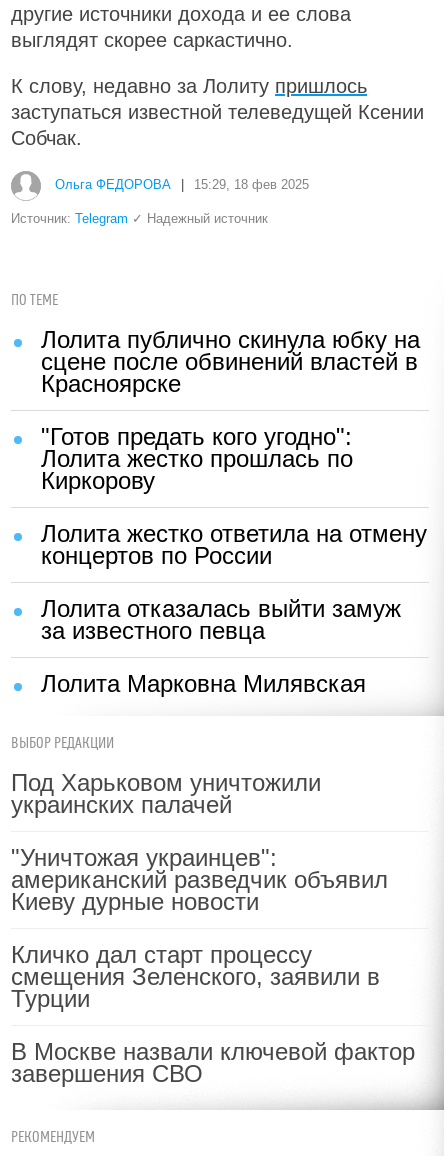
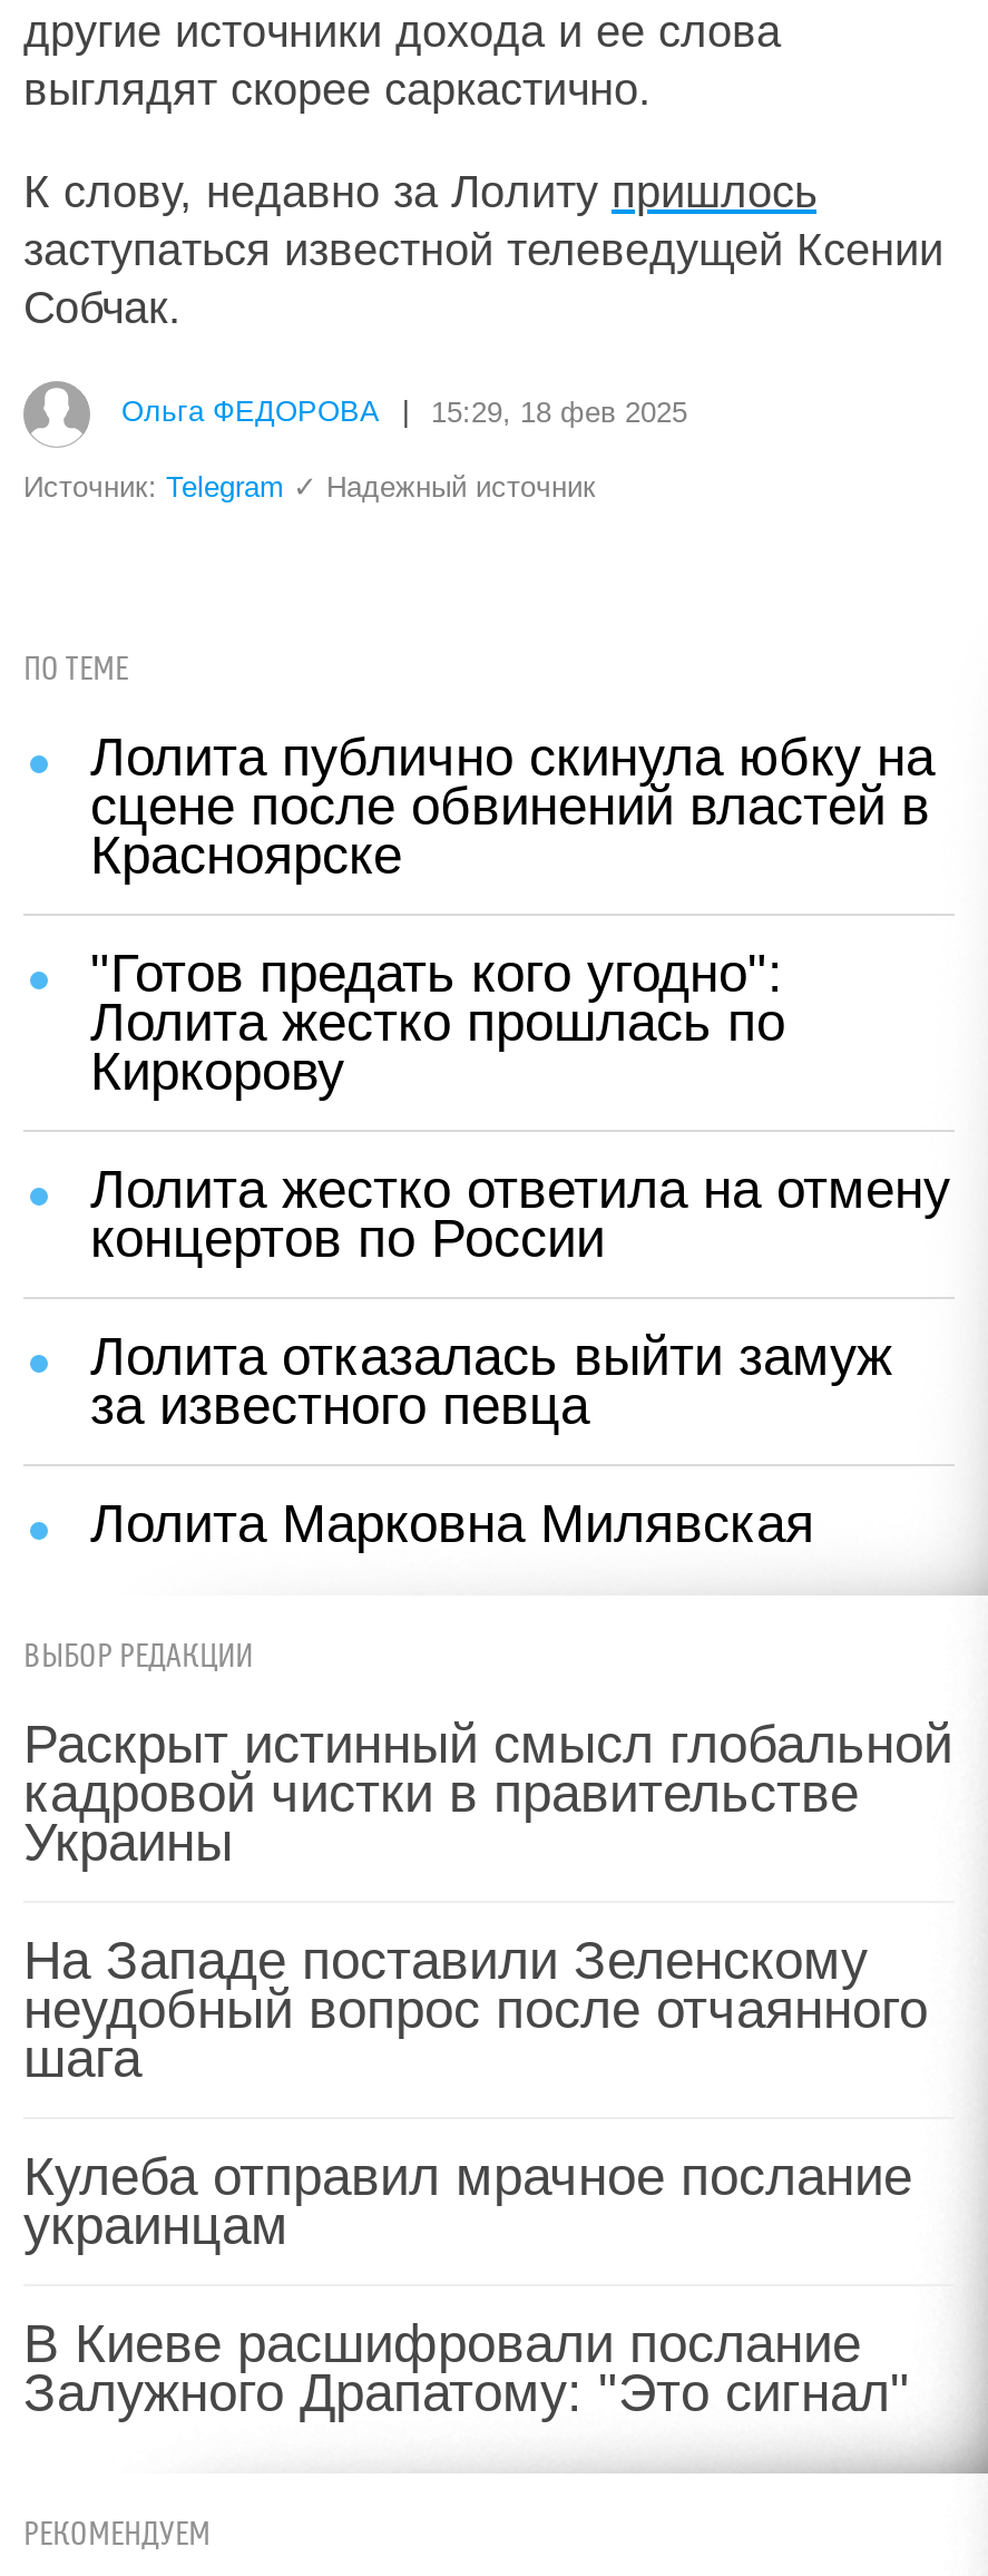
- Под Харьковом уничтожили
- украинских палачей
+ Раскрыт истинный смысл глобальной
+ кадровой чистки в правительстве
+ Украины

- "Уничтожая украинцев":
- американский разведчик объявил
- Киеву дурные новости
+ На Западе поставили Зеленскому
+ неудобный вопрос после отчаянного
+ шага

- Кличко дал старт процессу
- смещения Зеленского, заявили в
- Турции
+ Кулеба отправил мрачное послание
+ украинцам

- В Москве назвали ключевой фактор
- завершения СВО
+ В Киеве расшифровали послание
+ Залужного Драпатому: "Это сигнал"
